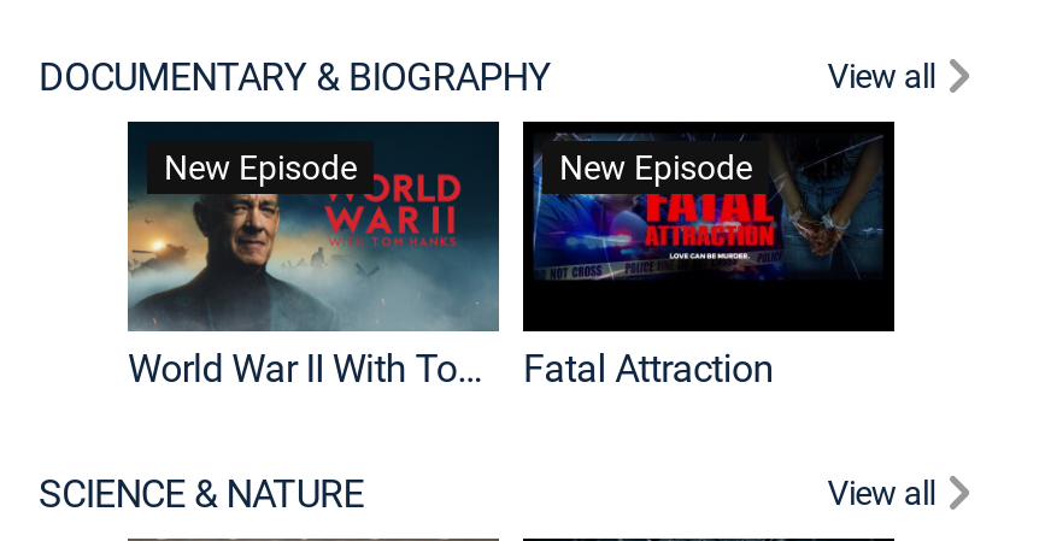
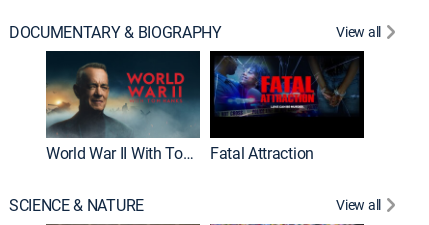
- New Episode

- New Episode
